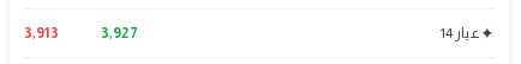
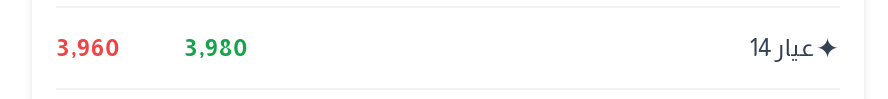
- 3,913
+ 3,960

- 3,927
+ 3,980
